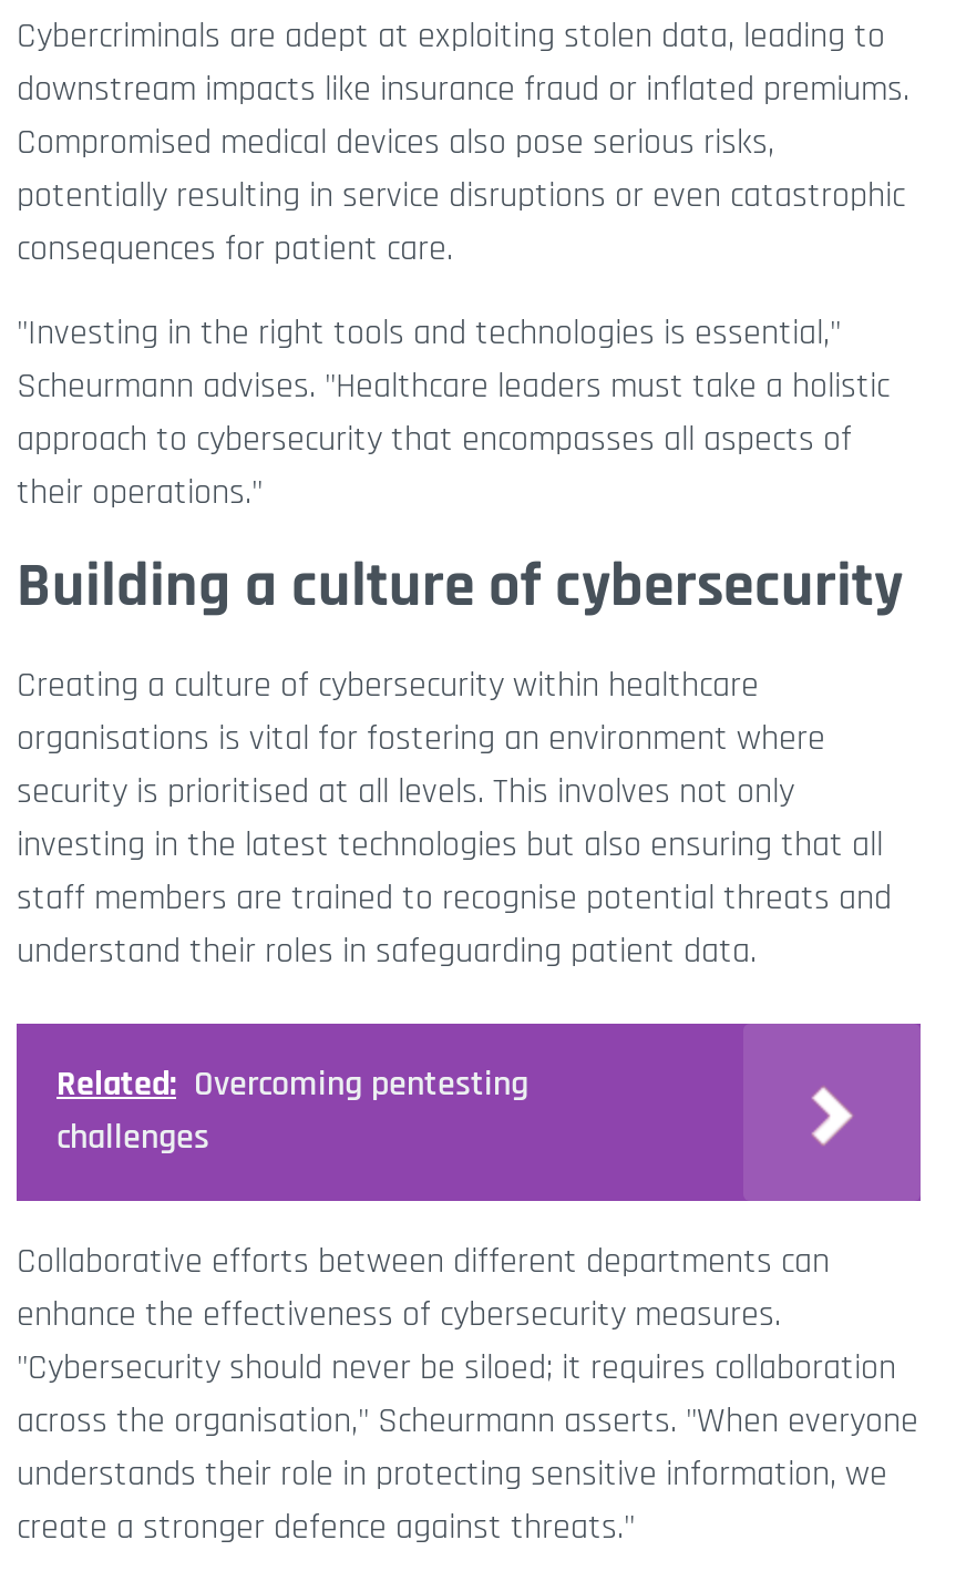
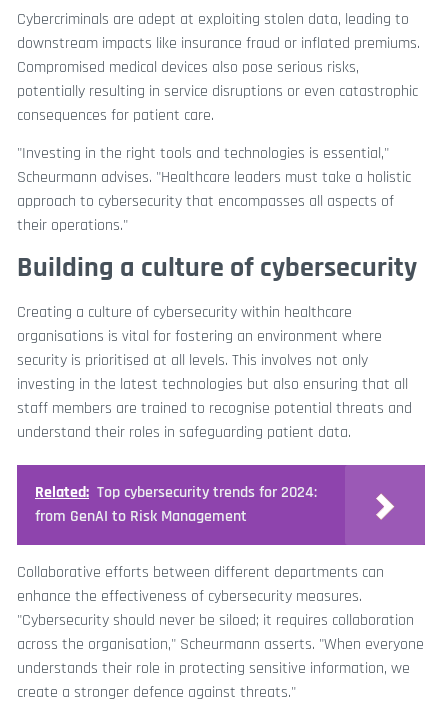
- Related: Overcoming pentesting
- challenges
+ Related: Top cybersecurity trends for 2024:
+ from GenAI to Risk Management
